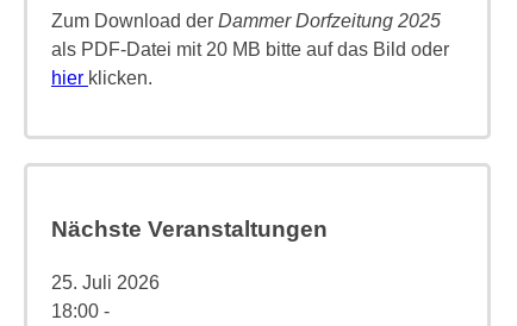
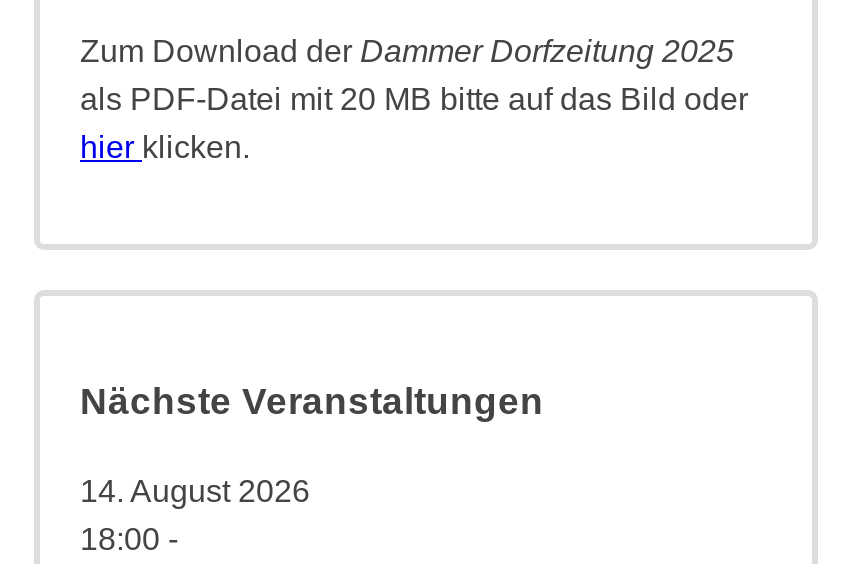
- 25. Juli 2026
+ 14. August 2026
